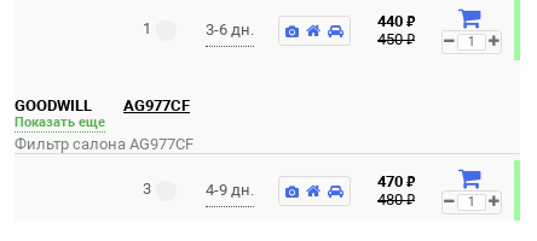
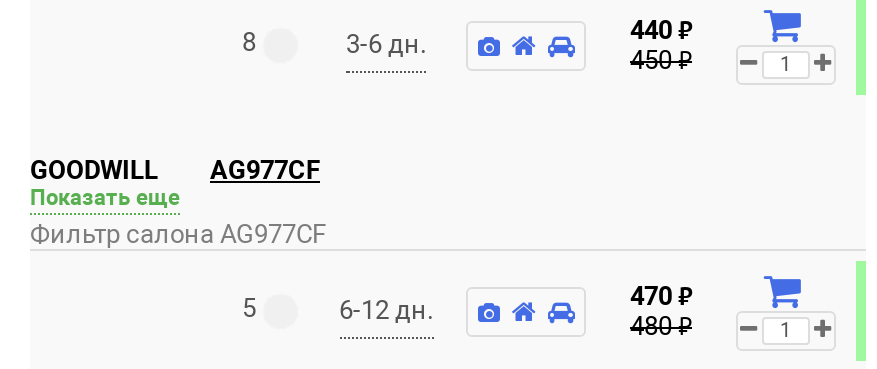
- 1
+ 8

- 3
+ 5

- 4-9 дн.
+ 6-12 дн.
